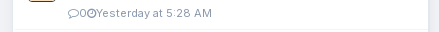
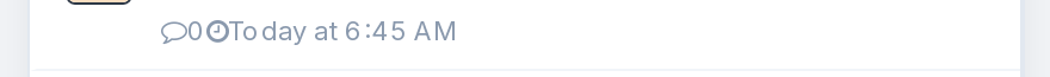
- Yesterday at 5:28 AM
+ Today at 6:45 AM
